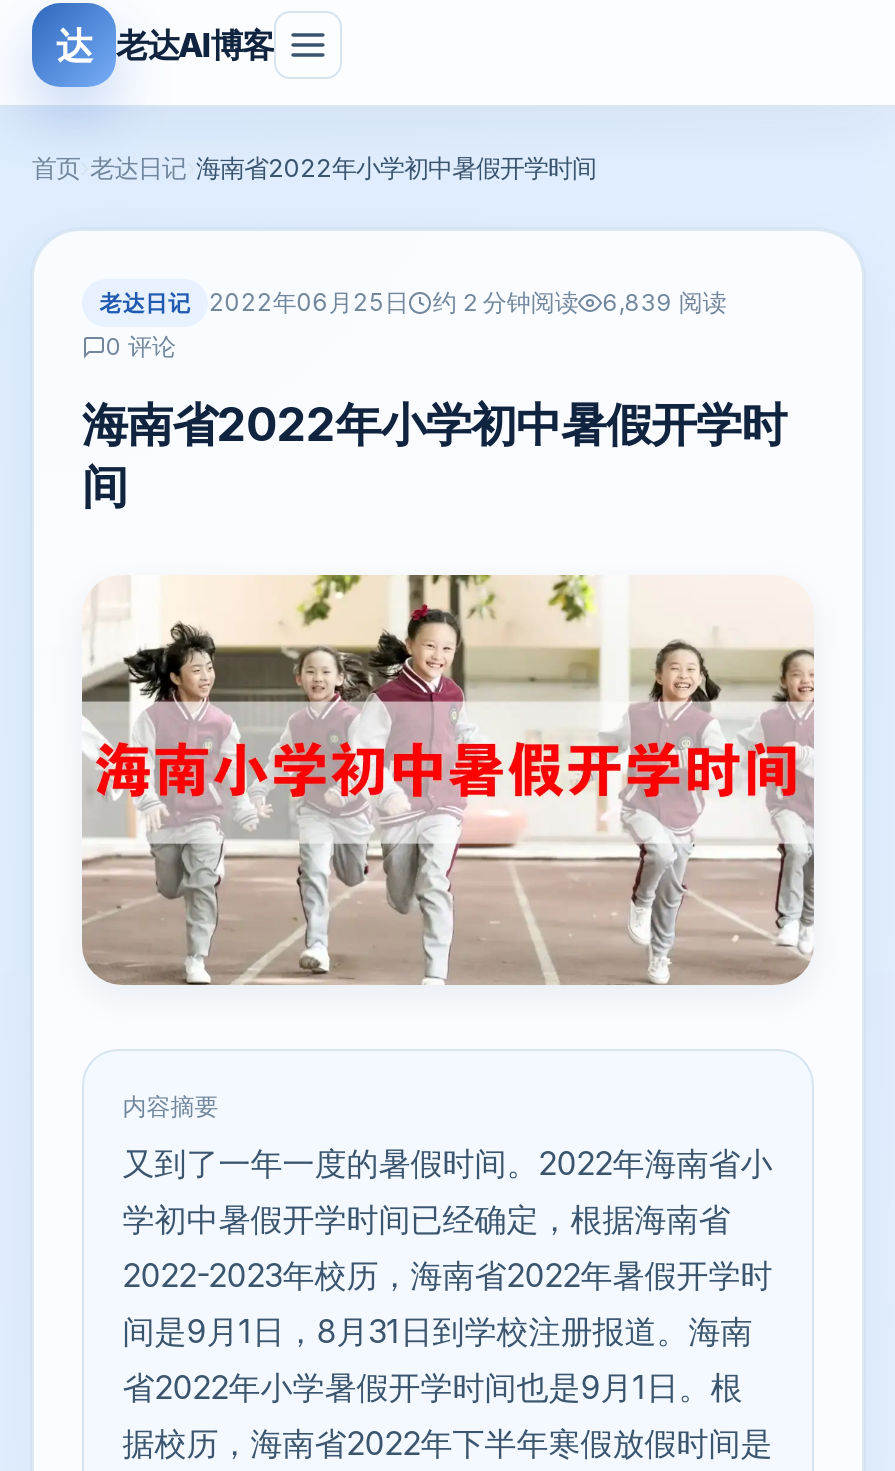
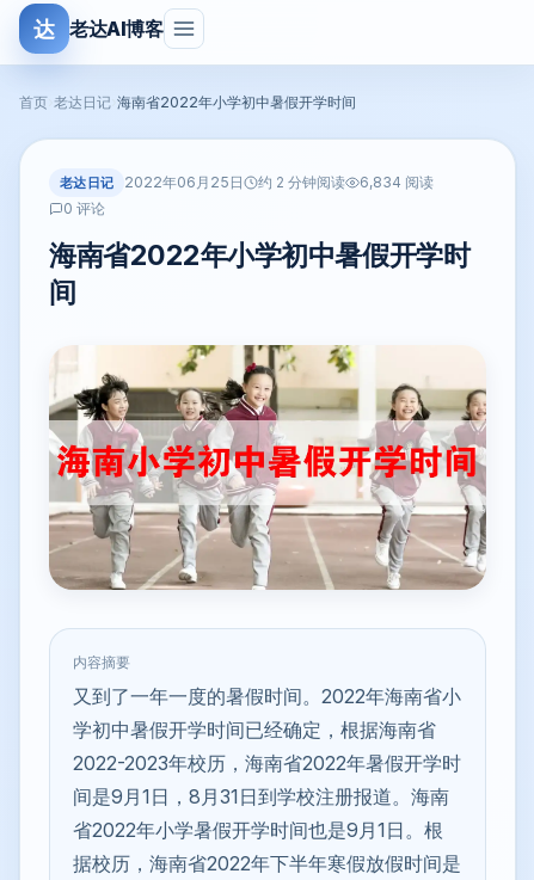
- 老达日记 2022年06月25日 约 2 分钟阅读 6,839 阅读
+ 老达日记 2022年06月25日 约 2 分钟阅读 6,834 阅读
